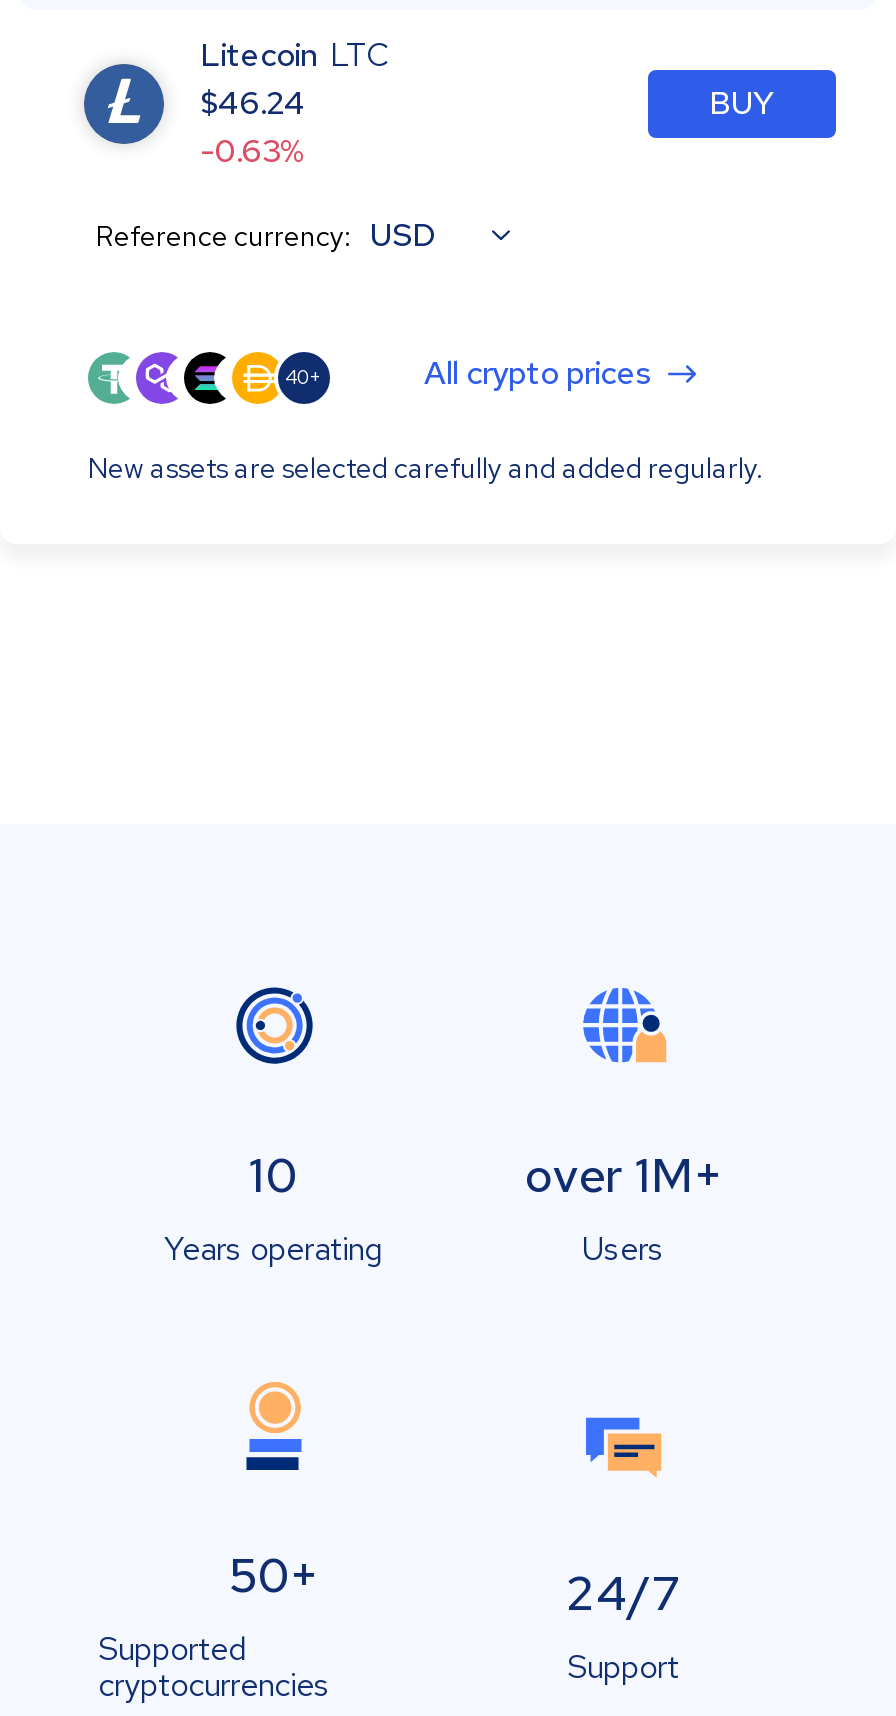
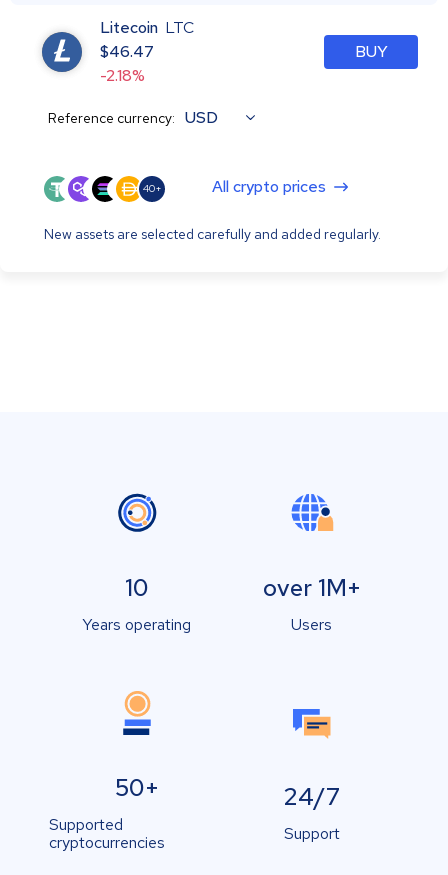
- $46.24
+ $46.47

- -0.63%
+ -2.18%
